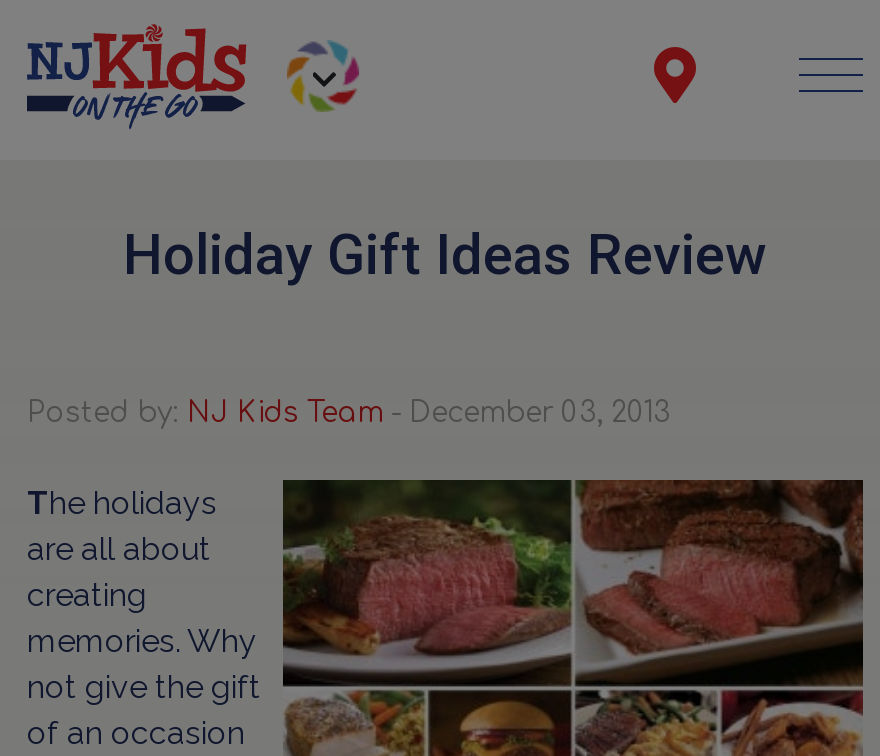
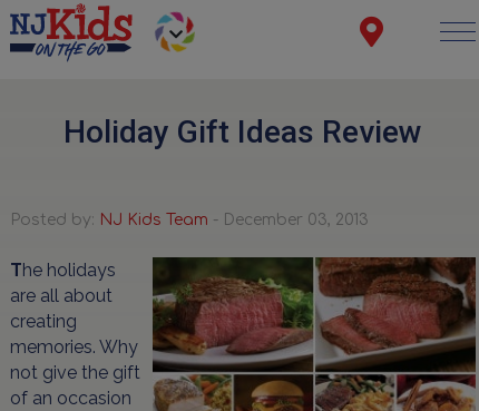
- [image]
+ [image]
